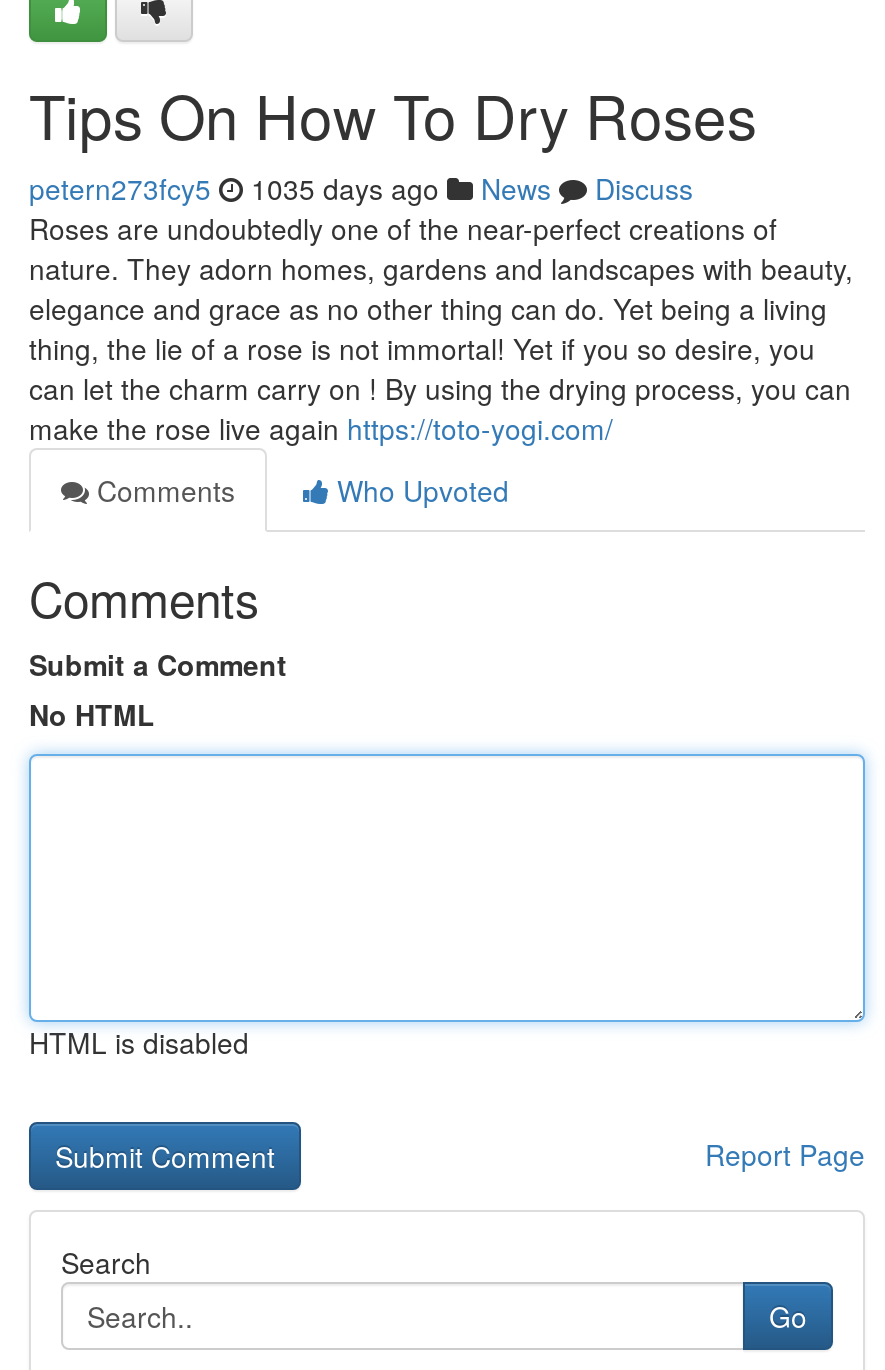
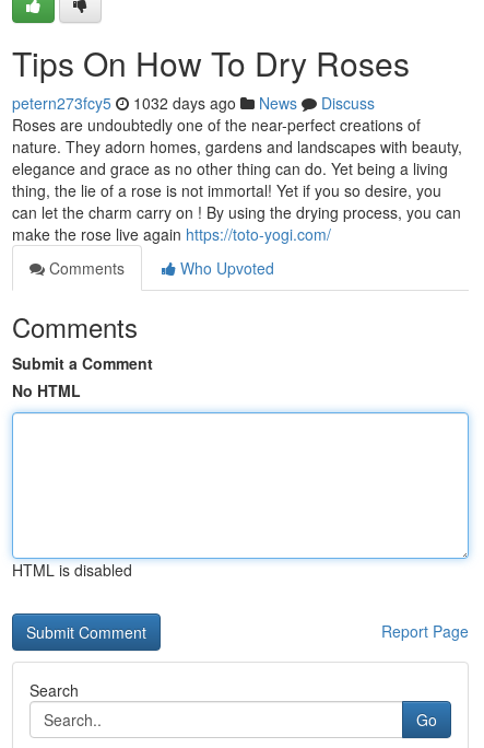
- petern273fcy5 1035 days ago News Discuss
+ petern273fcy5 1032 days ago News Discuss
